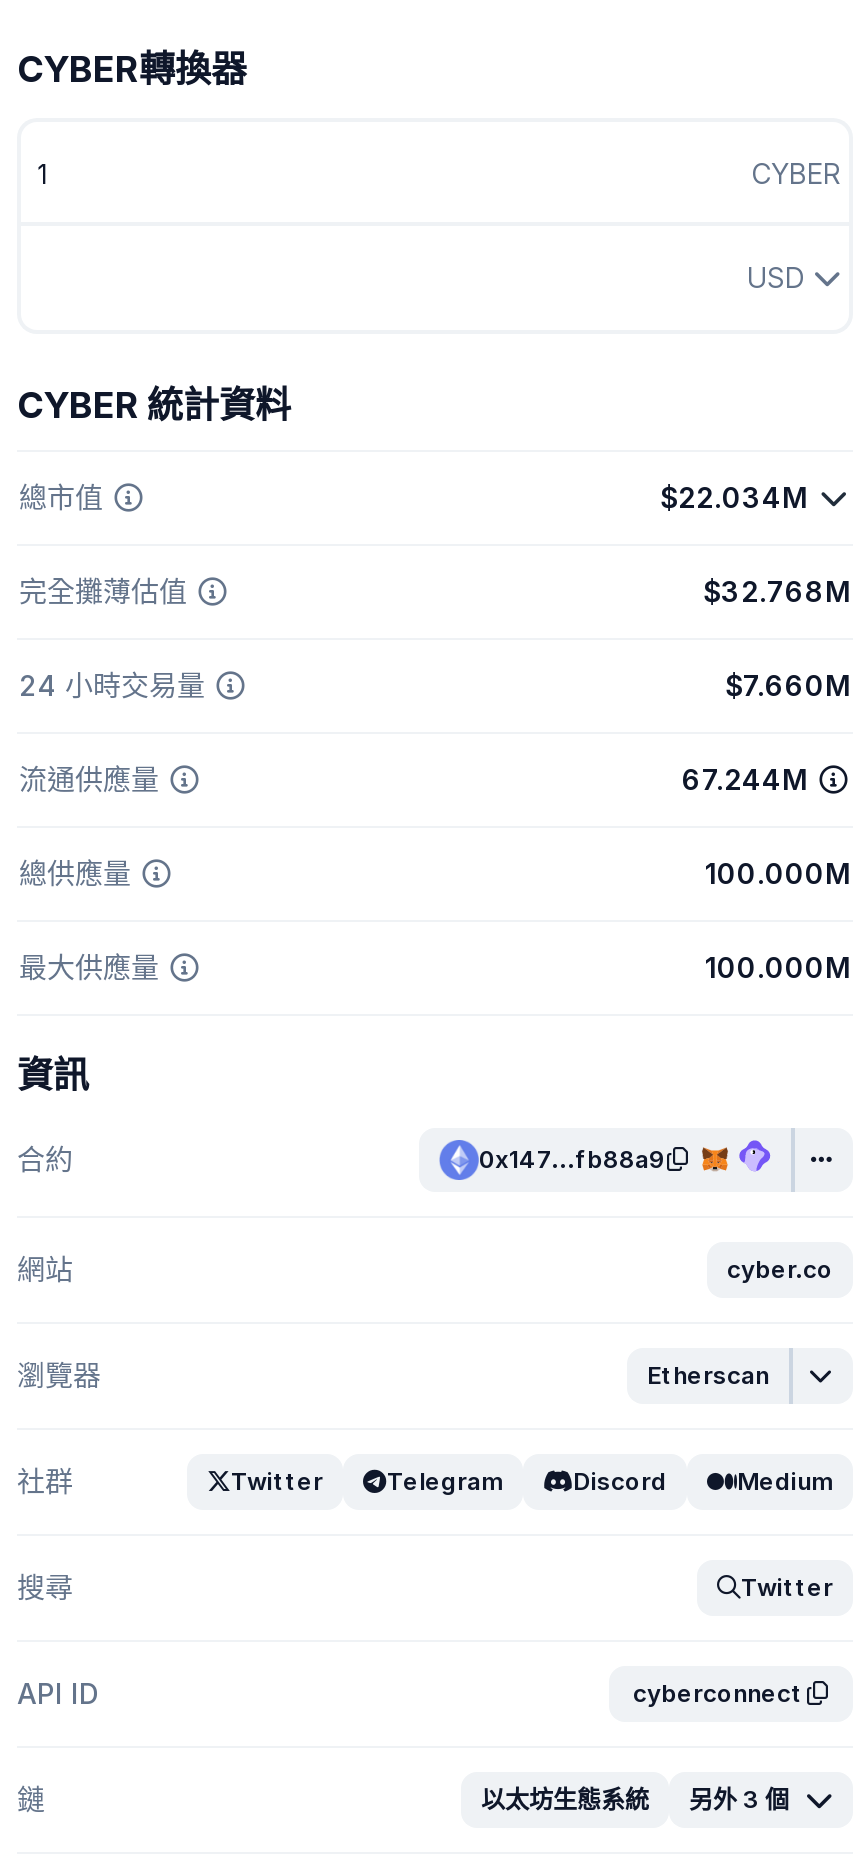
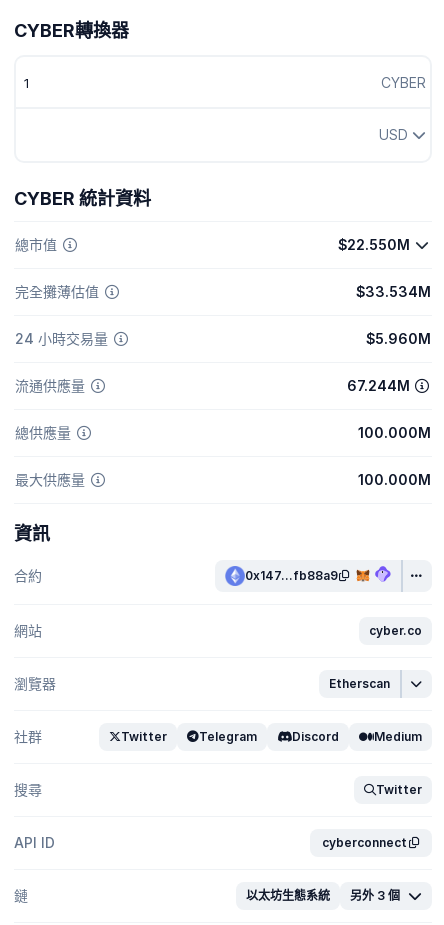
- $22.034M
+ $22.550M

- $32.768M
+ $33.534M

- $7.660M
+ $5.960M
